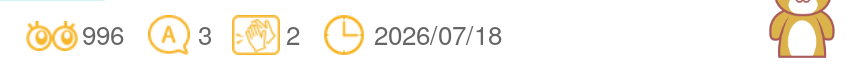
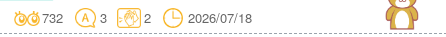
- 996 3 2 2026/07/18
+ 732 3 2 2026/07/18
